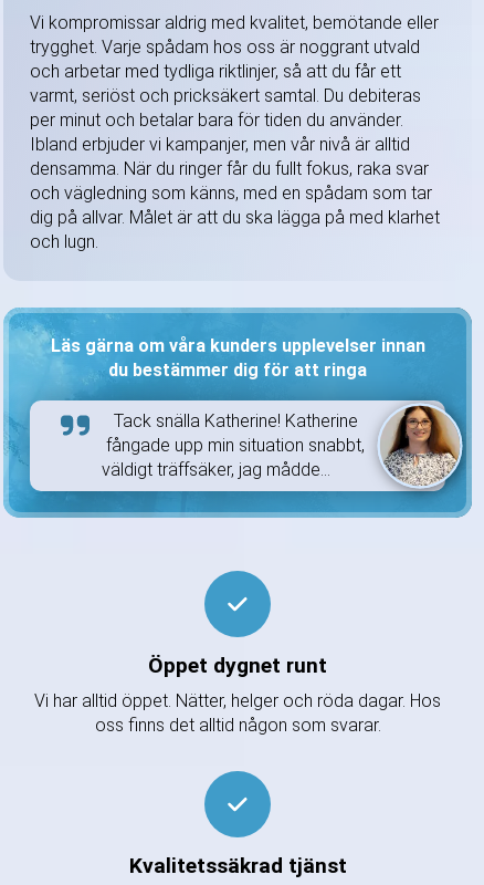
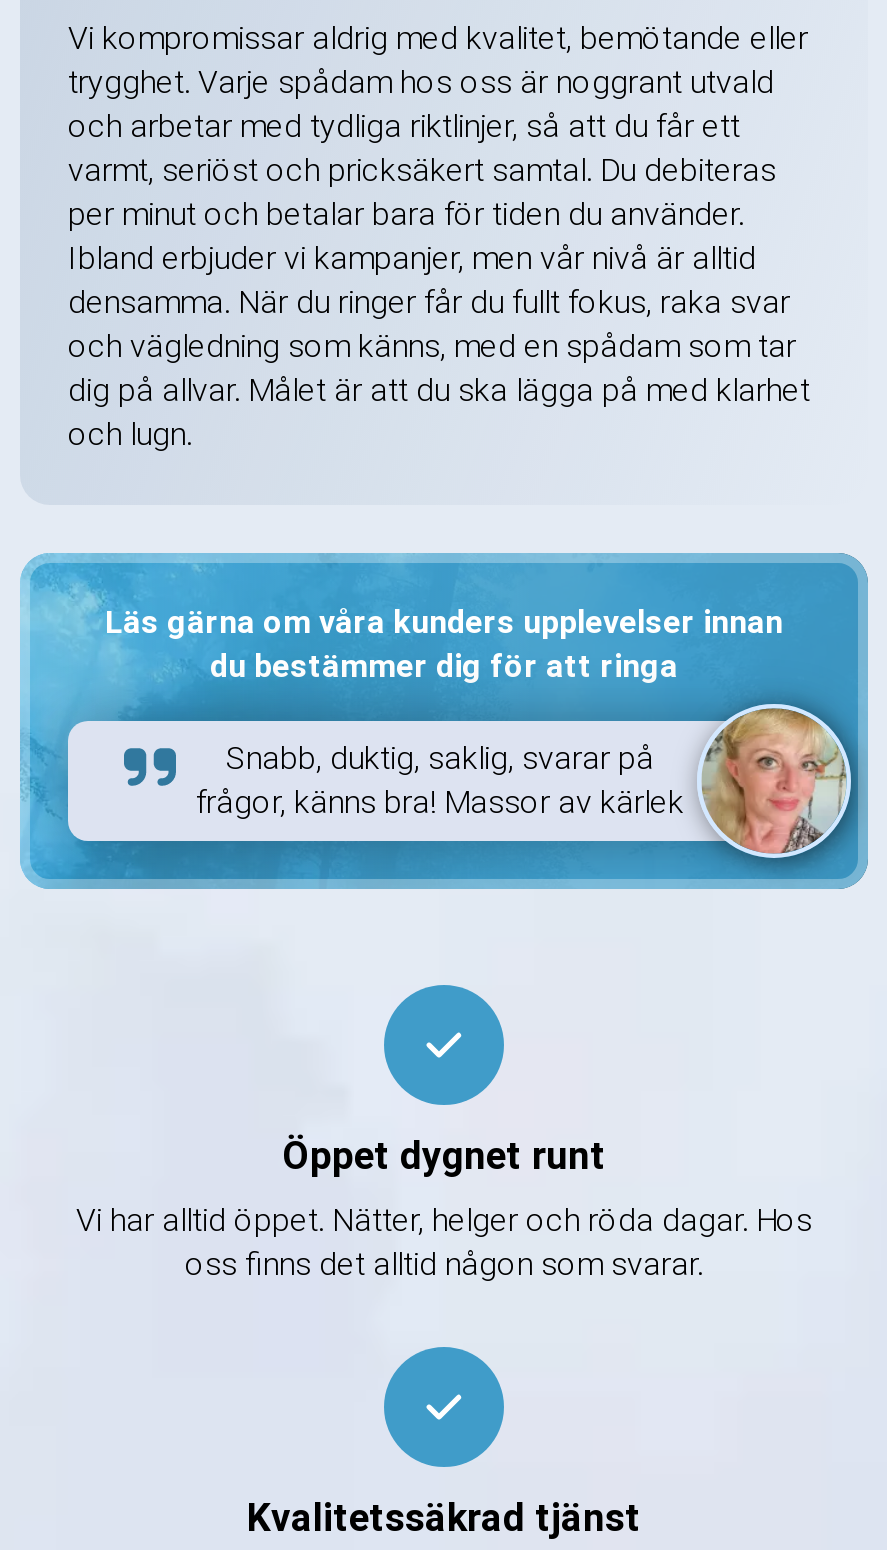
- [image]
- Tack snälla Katherine! Katherine
- fångade upp min situation snabbt,
- väldigt träffsäker, jag mådde...
+ [image]
+ Snabb, duktig, saklig, svarar på
+ frågor, känns bra! Massor av kärlek
